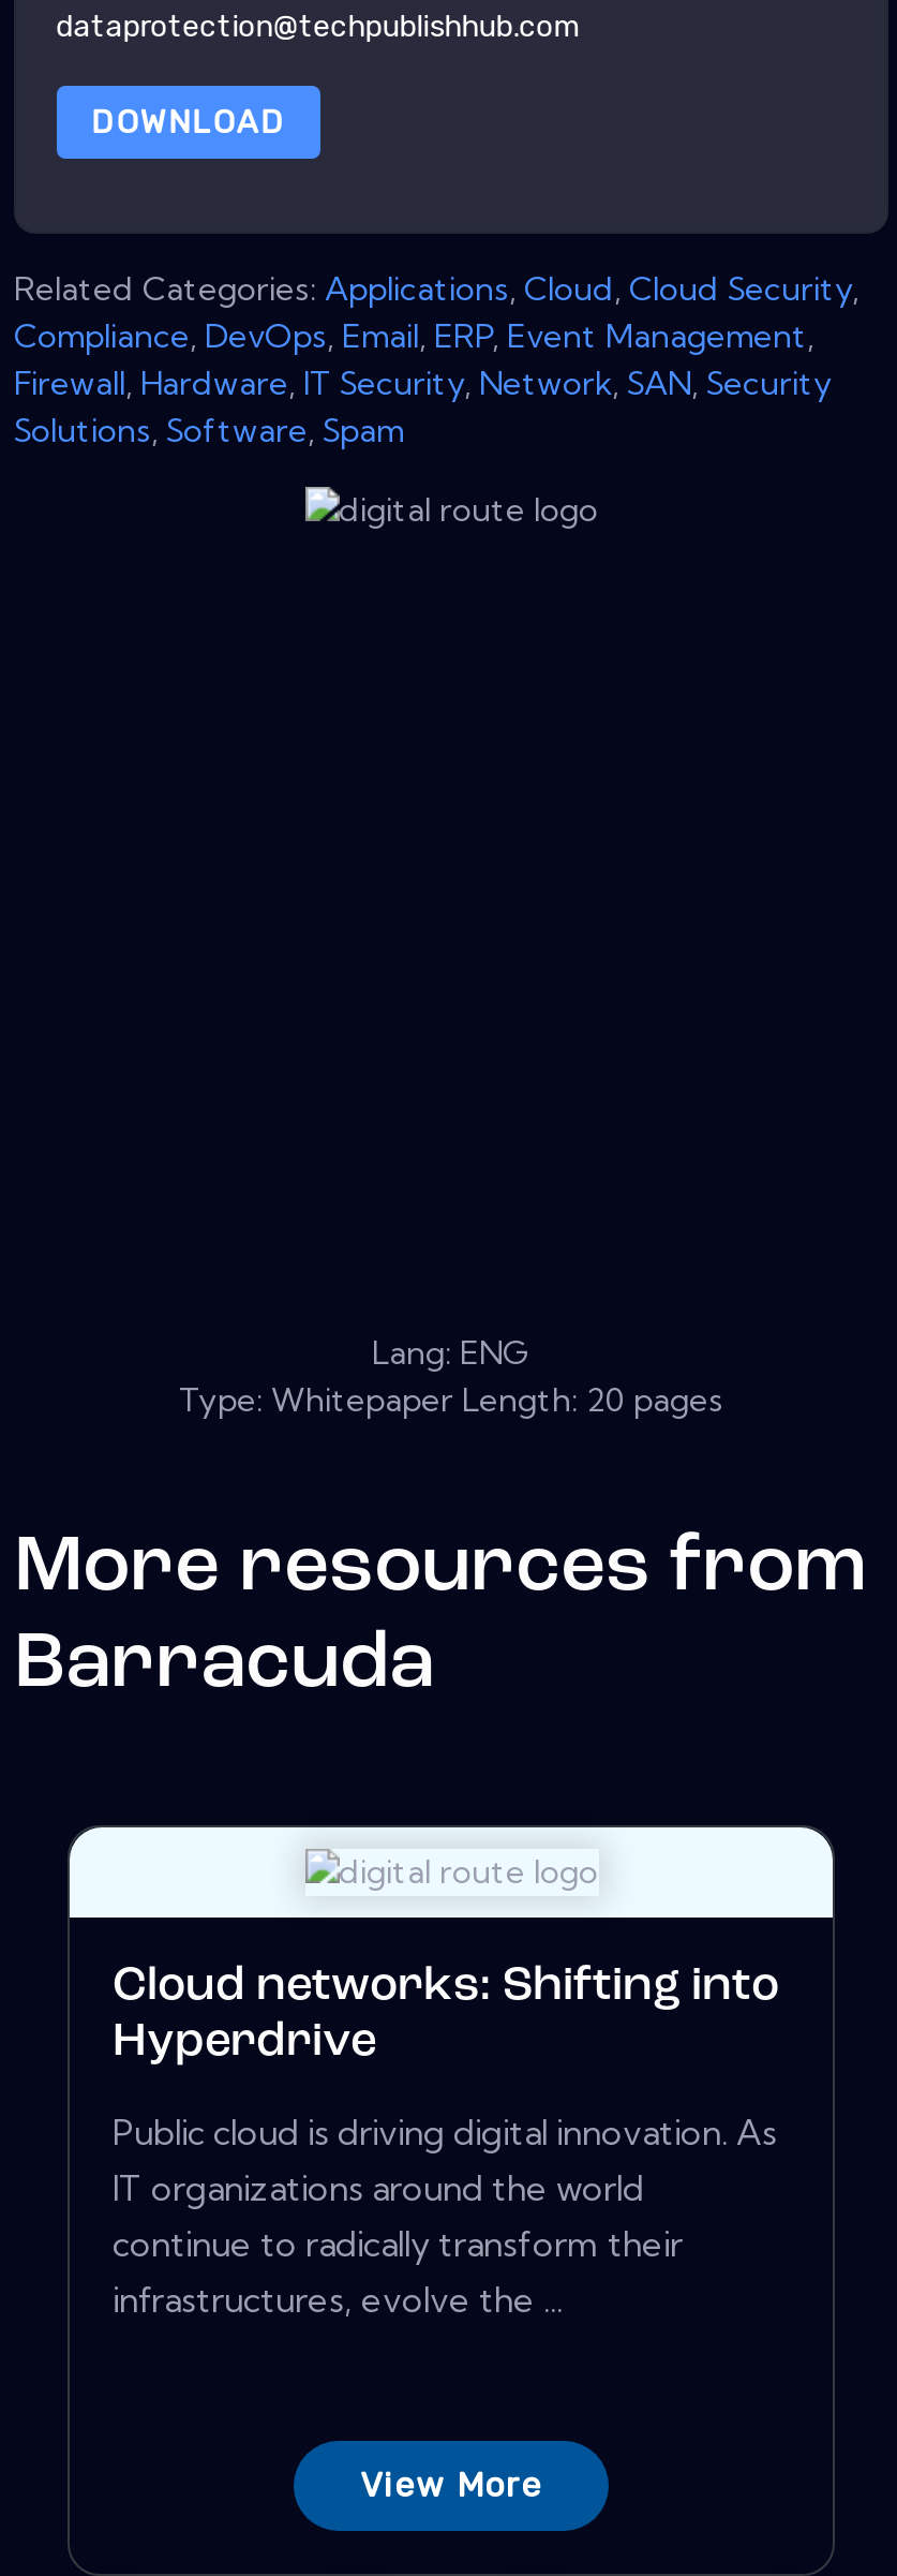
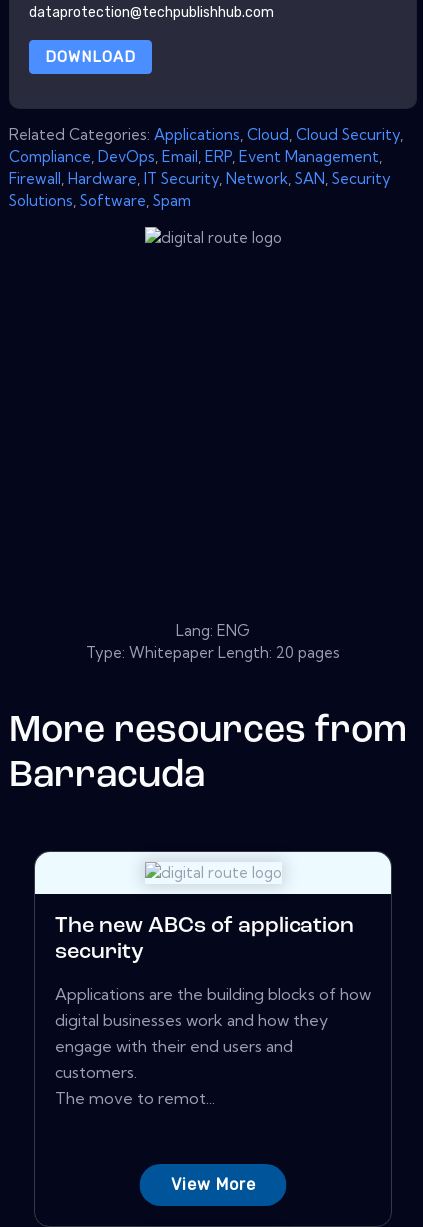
- Cloud networks: Shifting into
- Hyperdrive
+ The new ABCs of application
+ security

- Public cloud is driving digital innovation. As
- IT organizations around the world
- continue to radically transform their
- infrastructures, evolve the ...
+ Applications are the building blocks of how
+ digital businesses work and how they
+ engage with their end users and
+ customers.
+ The move to remot...
